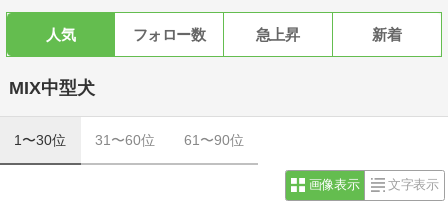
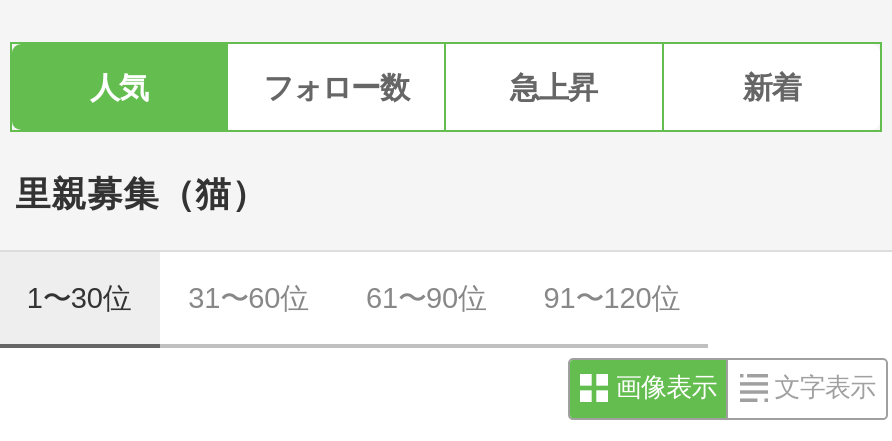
- MIX中型犬
+ 里親募集（猫）

+ 91〜120位
